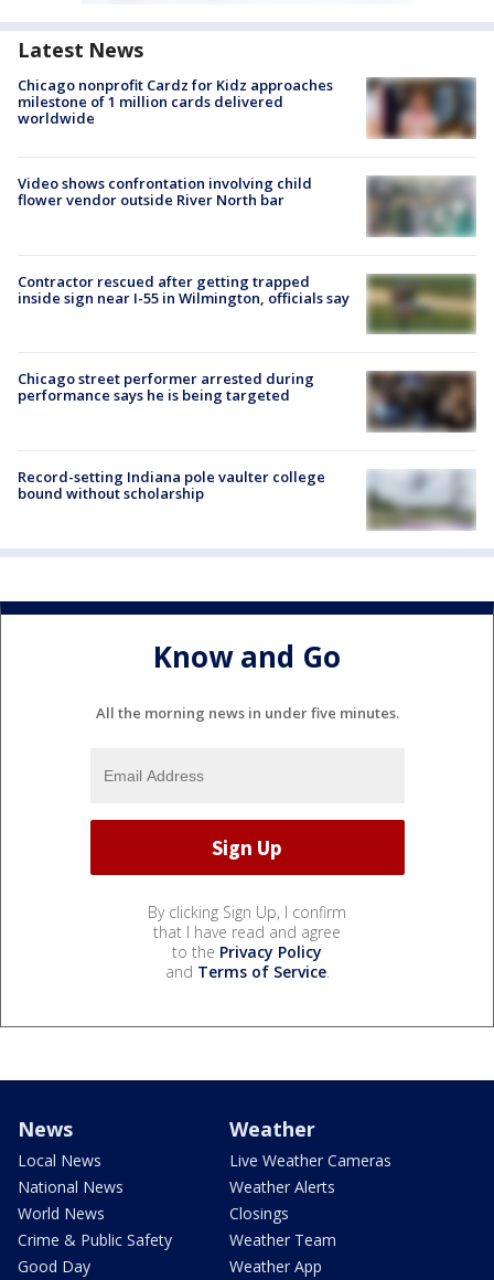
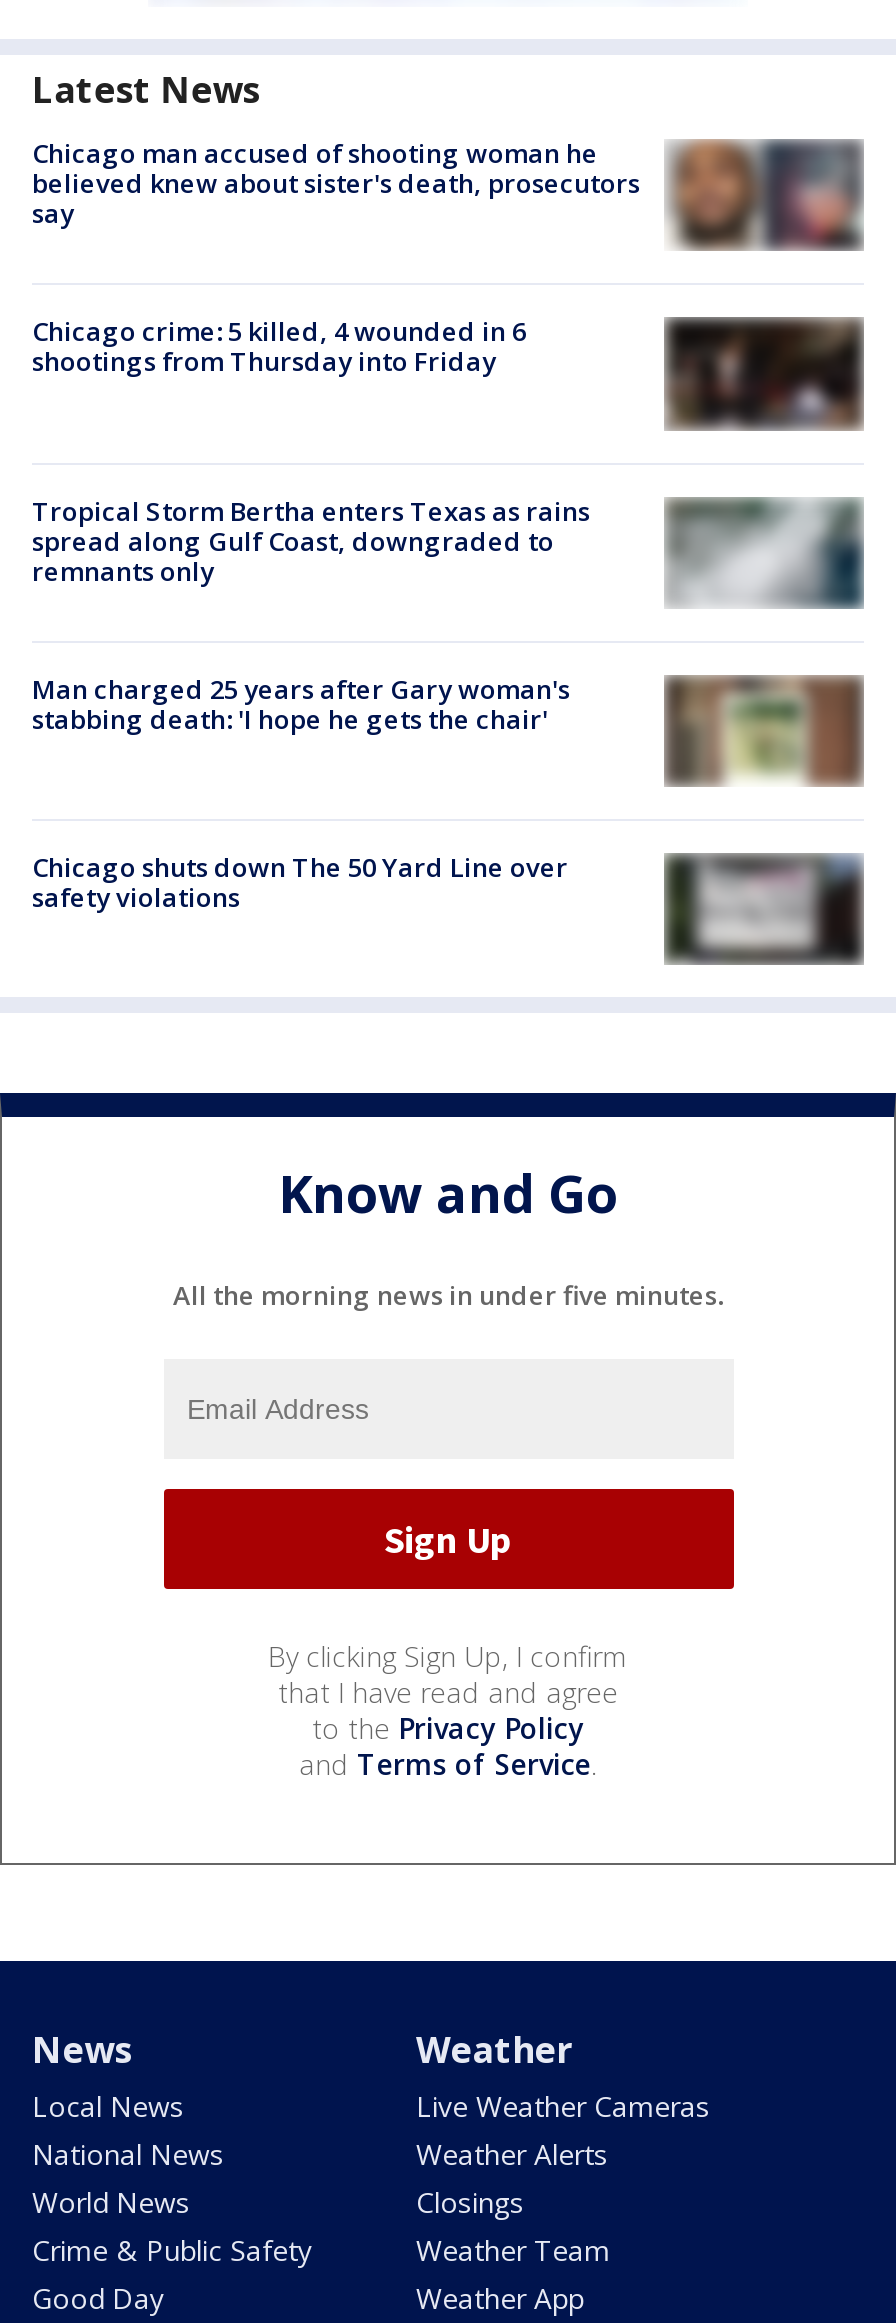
- [image]
- Chicago nonprofit Cardz for Kidz approaches
- milestone of 1 million cards delivered
- worldwide
+ [image]
+ Chicago man accused of shooting woman he
+ believed knew about sister's death, prosecutors
+ say

- Video shows confrontation involving child
- flower vendor outside River North bar
+ Chicago crime: 5 killed, 4 wounded in 6
+ shootings from Thursday into Friday

- [image]
+ [image]

- [image]
- Contractor rescued after getting trapped
- inside sign near I-55 in Wilmington, officials say
+ [image]
+ Tropical Storm Bertha enters Texas as rains
+ spread along Gulf Coast, downgraded to
+ remnants only

- Chicago street performer arrested during
- performance says he is being targeted
+ Man charged 25 years after Gary woman's
+ stabbing death: 'I hope he gets the chair'

- [image]
+ [image]

- Record-setting Indiana pole vaulter college
- bound without scholarship
+ Chicago shuts down The 50 Yard Line over
+ safety violations

- [image]
+ [image]
